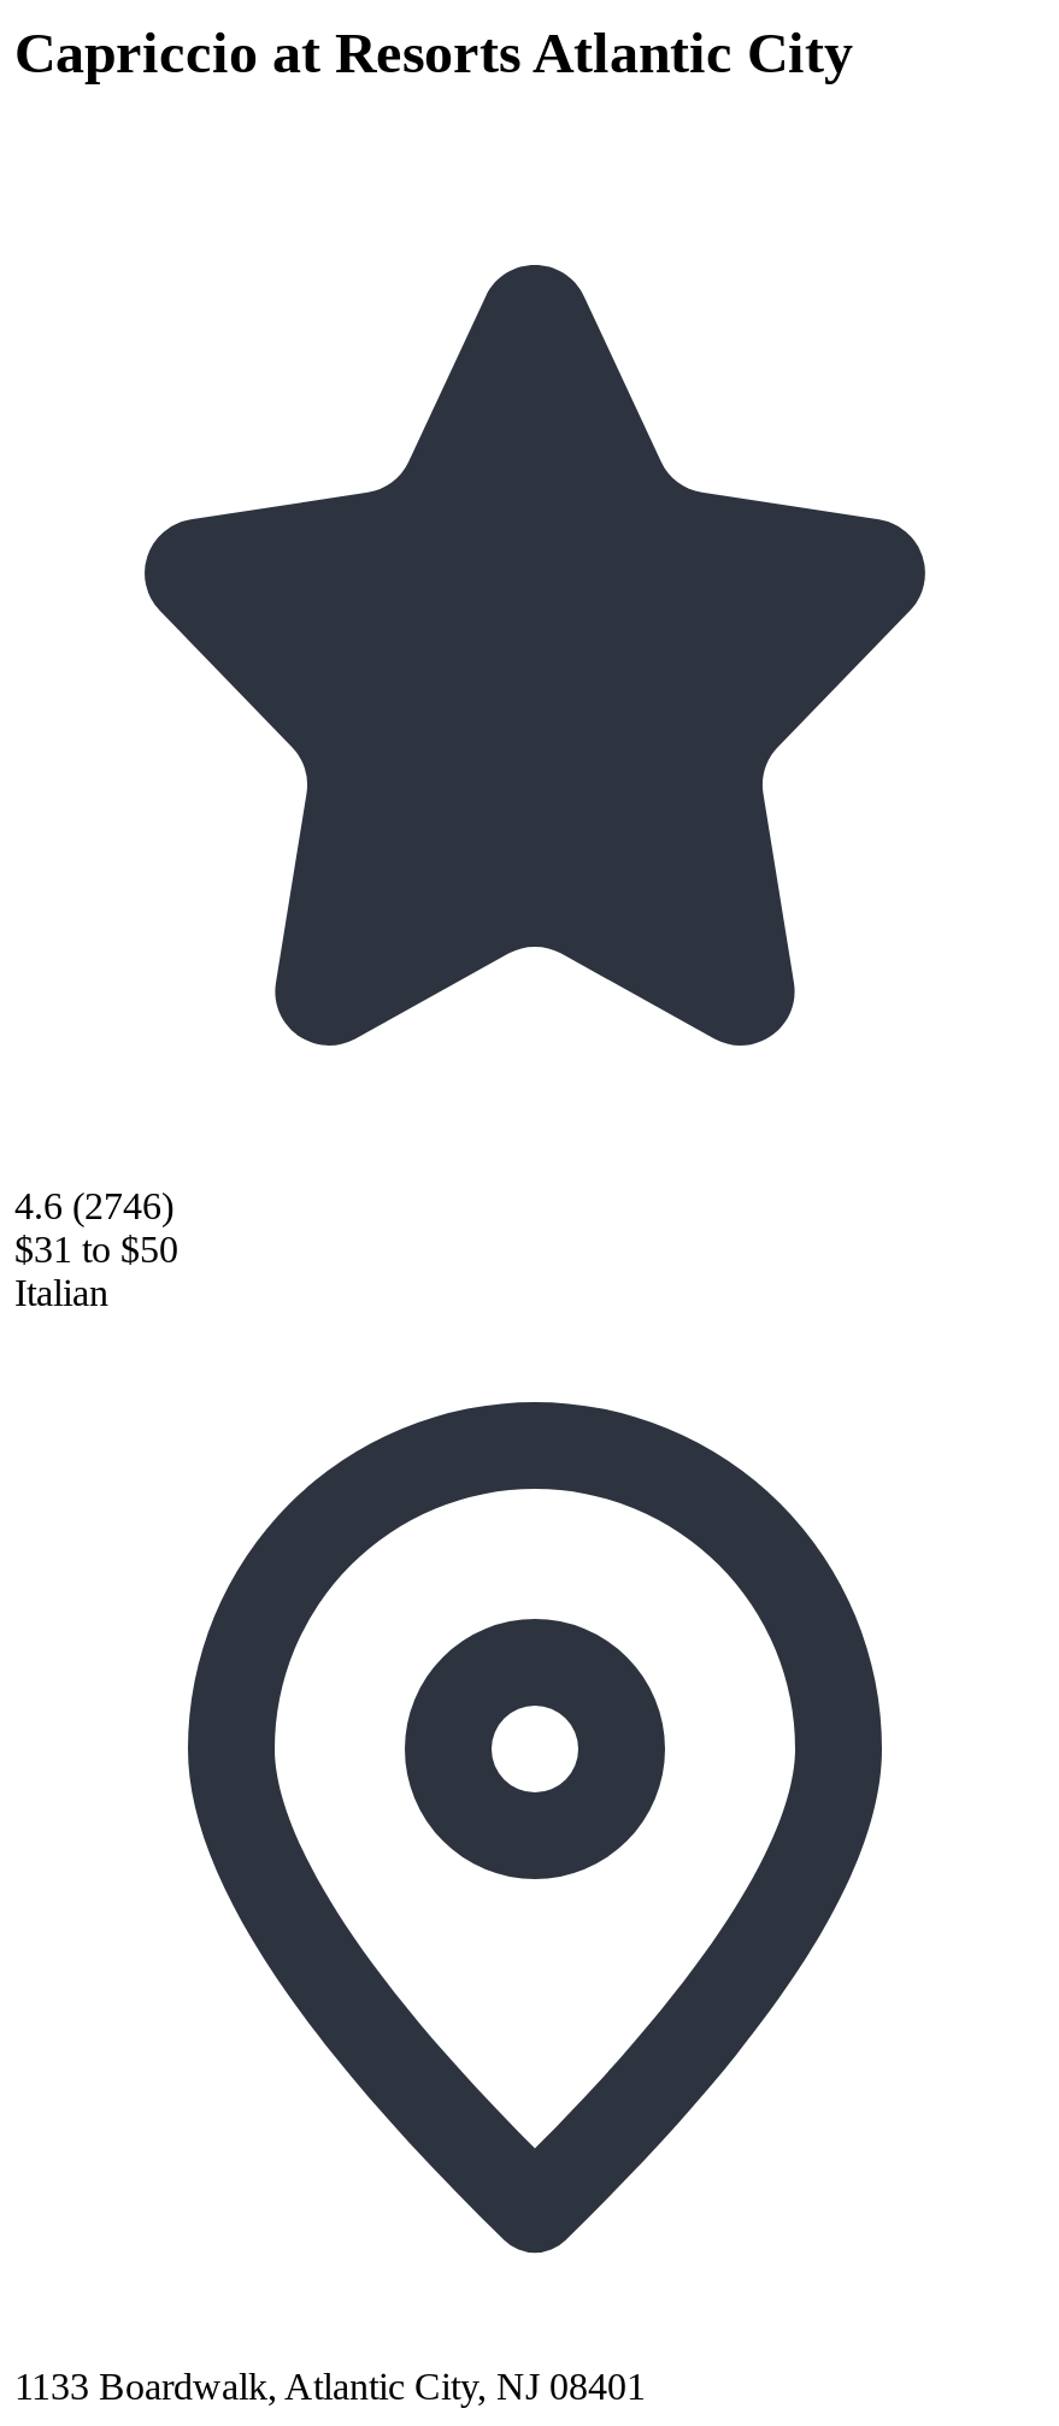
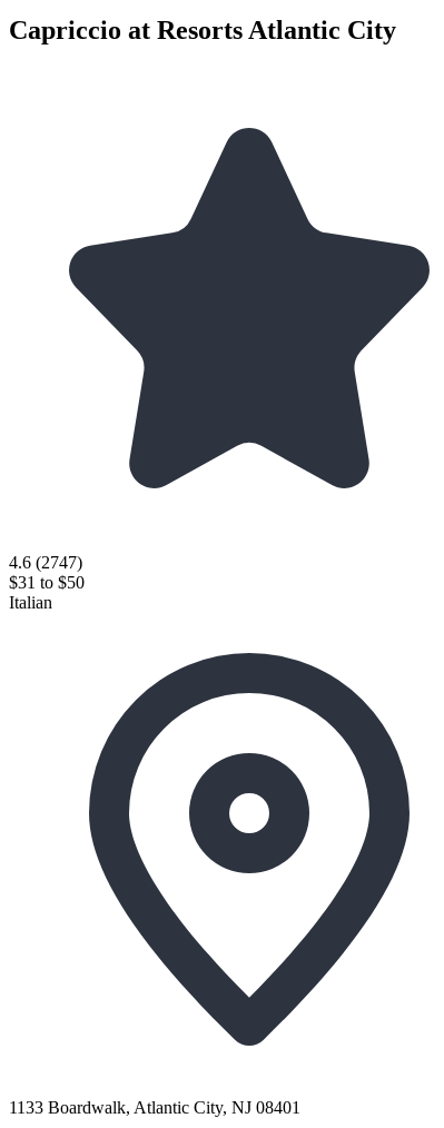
- 4.6 (2746)
+ 4.6 (2747)
